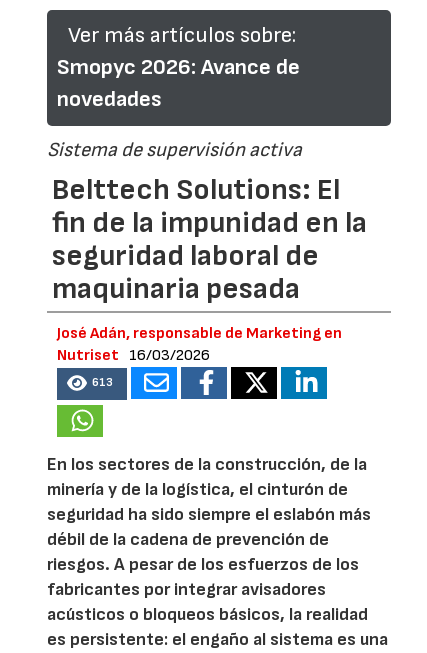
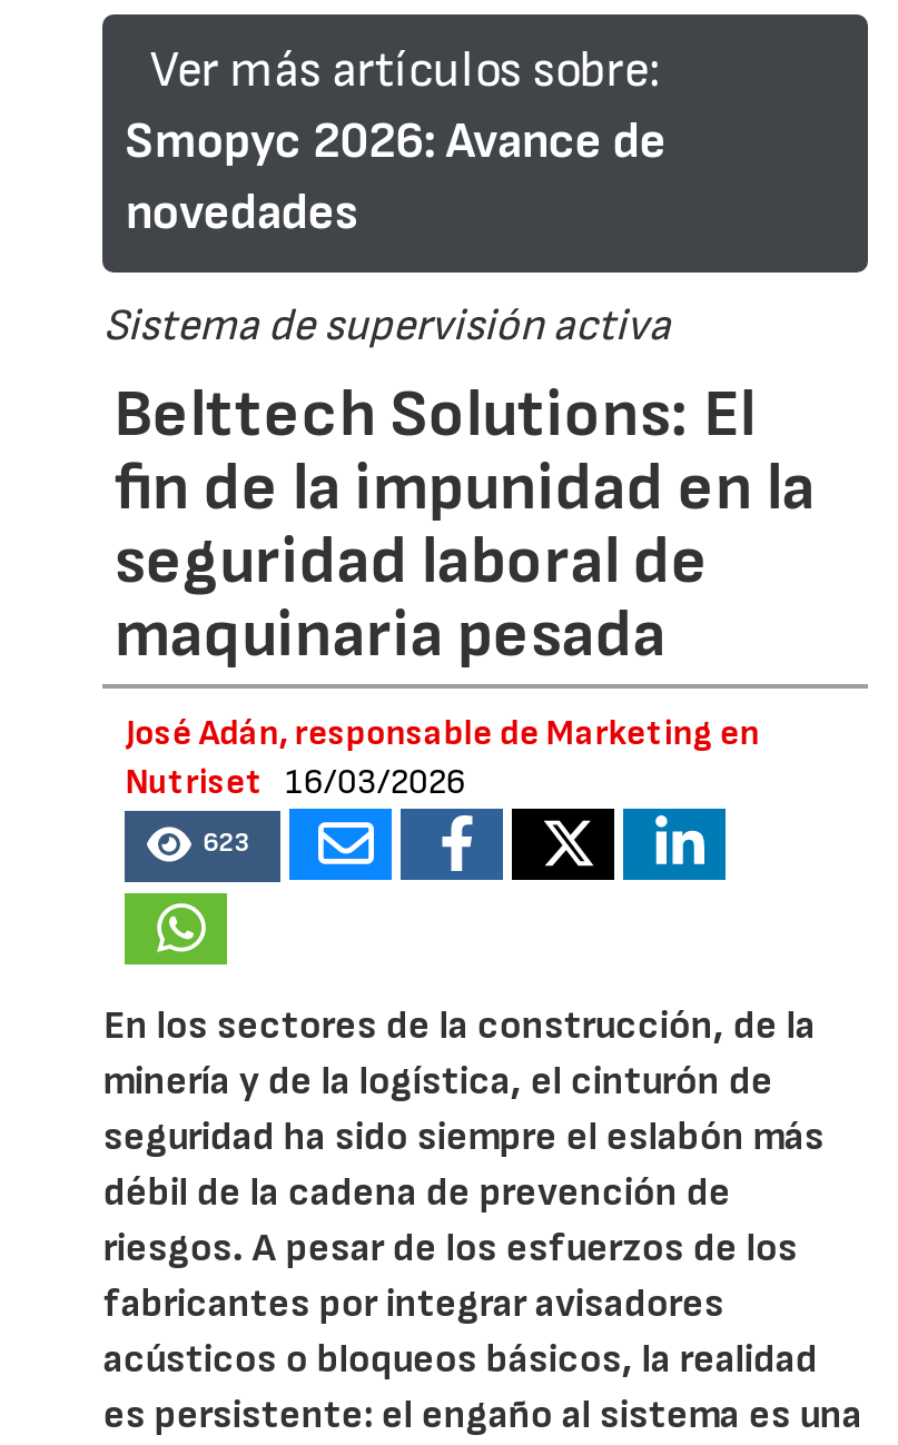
- 613
+ 623
